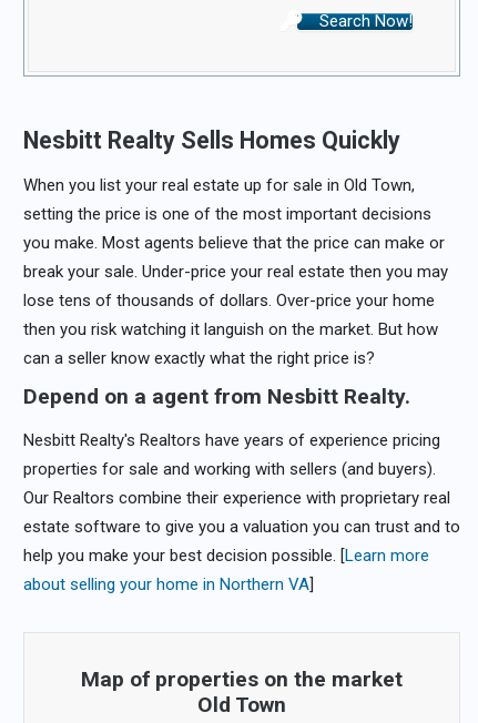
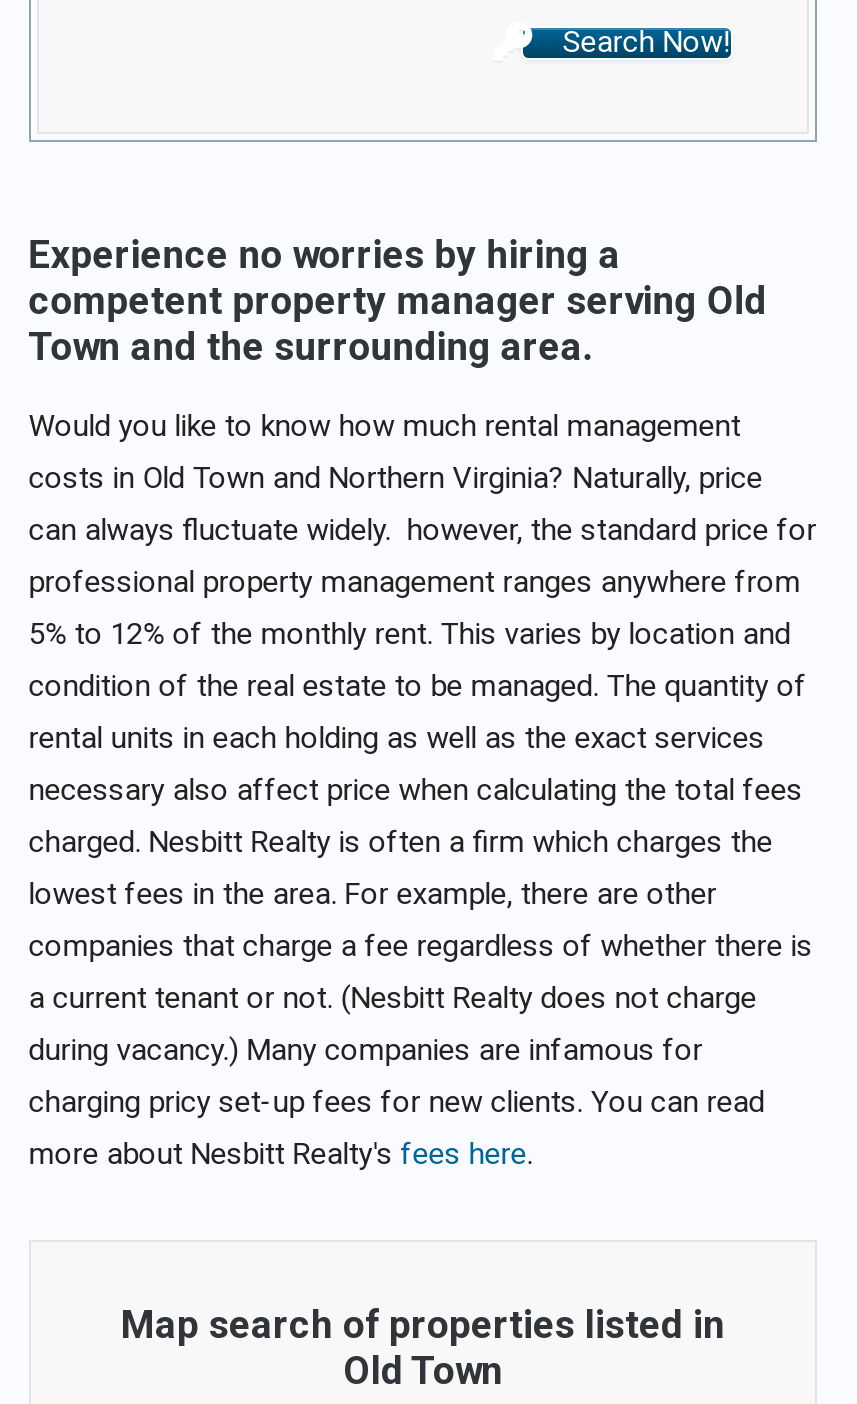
- Nesbitt Realty Sells Homes Quickly
- When you list your real estate up for sale in Old Town,
- setting the price is one of the most important decisions
- you make. Most agents believe that the price can make or
- break your sale. Under-price your real estate then you may
- lose tens of thousands of dollars. Over-price your home
- then you risk watching it languish on the market. But how
- can a seller know exactly what the right price is?
- Depend on a agent from Nesbitt Realty.
- Nesbitt Realty's Realtors have years of experience pricing
- properties for sale and working with sellers (and buyers).
- Our Realtors combine their experience with proprietary real
- estate software to give you a valuation you can trust and to
- help you make your best decision possible. [Learn more
- about selling your home in Northern VA]
+ Experience no worries by hiring a
+ competent property manager serving Old
+ Town and the surrounding area.
+ Would you like to know how much rental management
+ costs in Old Town and Northern Virginia? Naturally, price
+ can always fluctuate widely. however, the standard price for
+ professional property management ranges anywhere from
+ 5% to 12% of the monthly rent. This varies by location and
+ condition of the real estate to be managed. The quantity of
+ rental units in each holding as well as the exact services
+ necessary also affect price when calculating the total fees
+ charged. Nesbitt Realty is often a firm which charges the
+ lowest fees in the area. For example, there are other
+ companies that charge a fee regardless of whether there is
+ a current tenant or not. (Nesbitt Realty does not charge
+ during vacancy.) Many companies are infamous for
+ charging pricy set-up fees for new clients. You can read
+ more about Nesbitt Realty's fees here.

- Map of properties on the market
+ Map search of properties listed in
